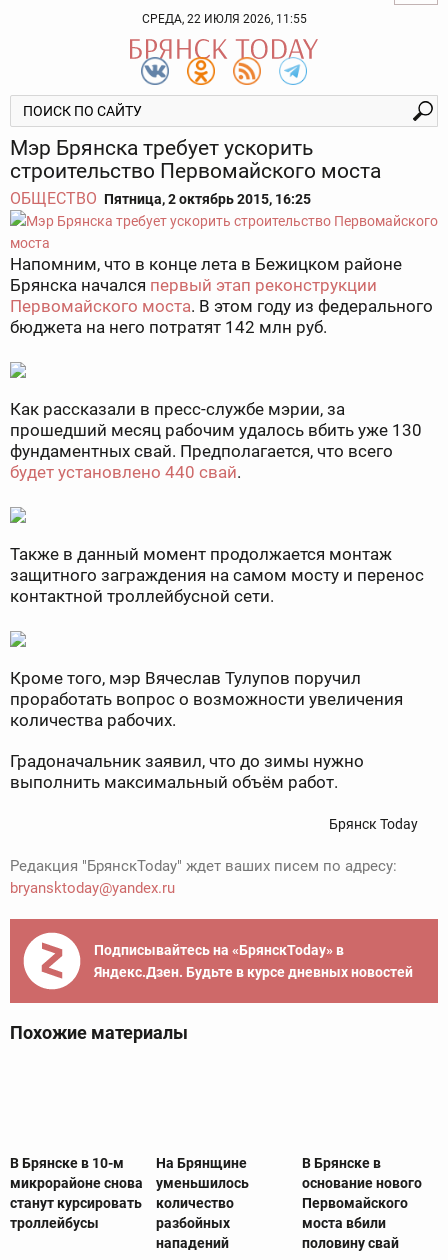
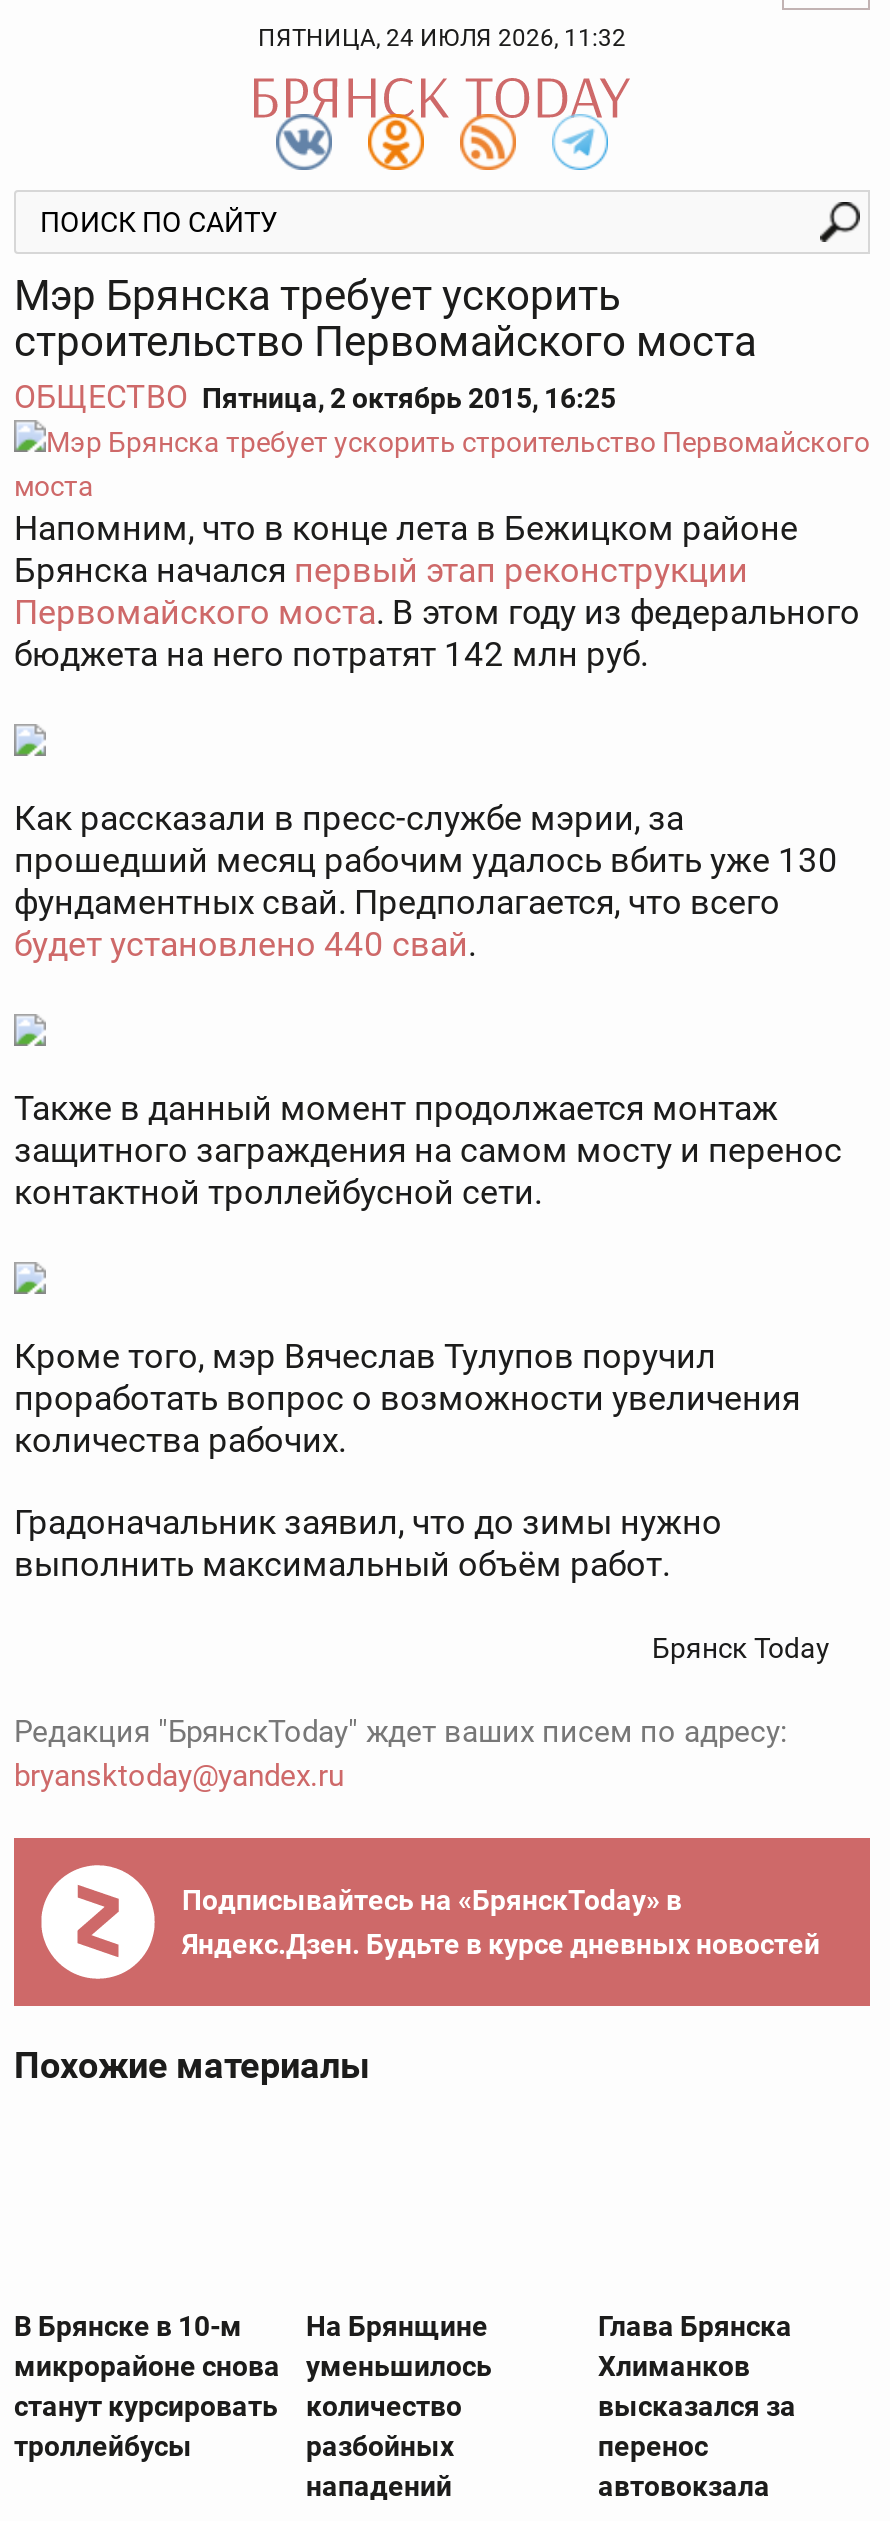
- СРЕДА, 22 ИЮЛЯ 2026, 11:55
+ ПЯТНИЦА, 24 ИЮЛЯ 2026, 11:32

- В Брянске в
- основание нового
- Первомайского
- моста вбили
- половину свай
+ Глава Брянска
+ Хлиманков
+ высказался за
+ перенос
+ автовокзала
